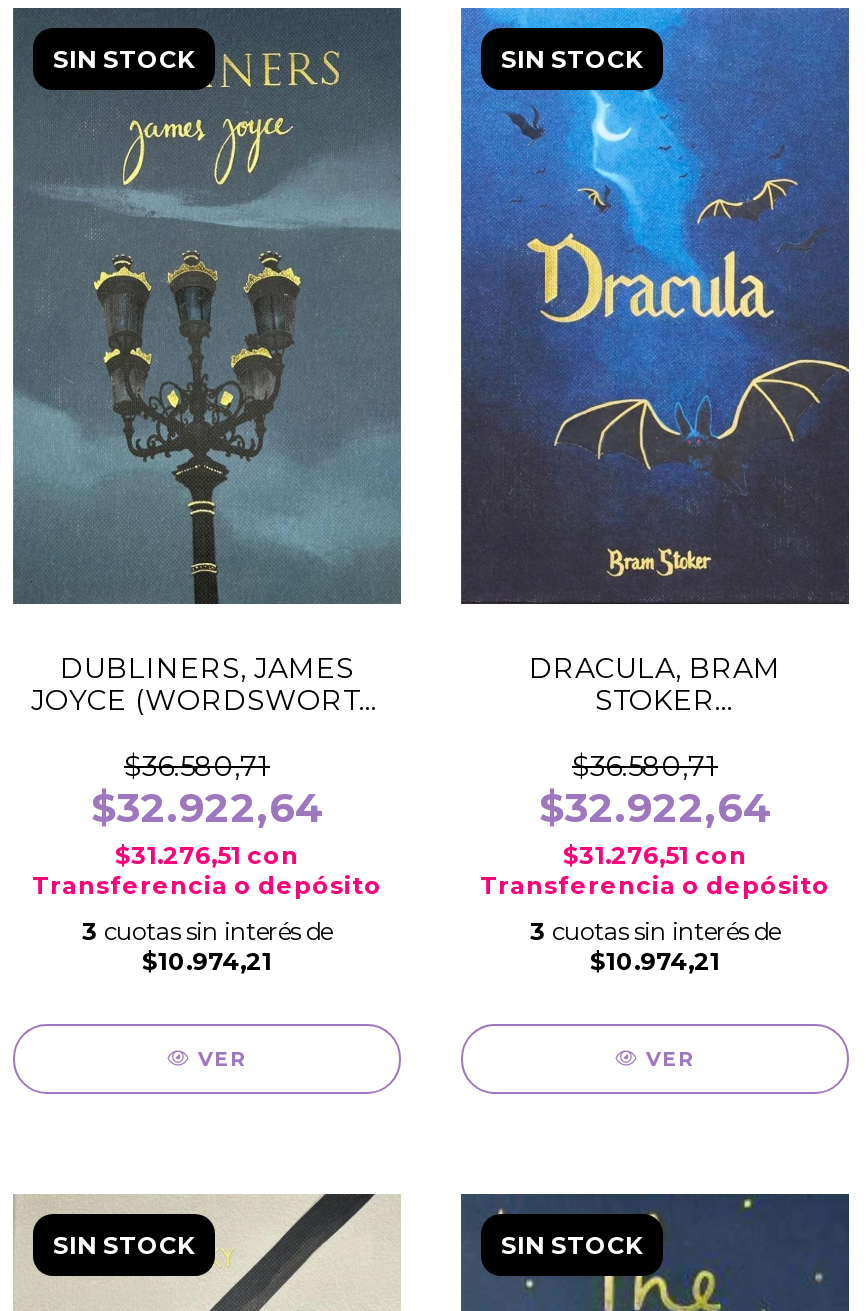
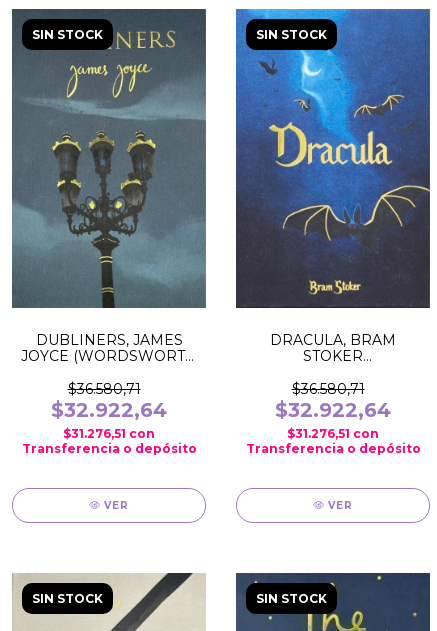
- 3 cuotas sin interés de
- $10.974,21

- 3 cuotas sin interés de
- $10.974,21
